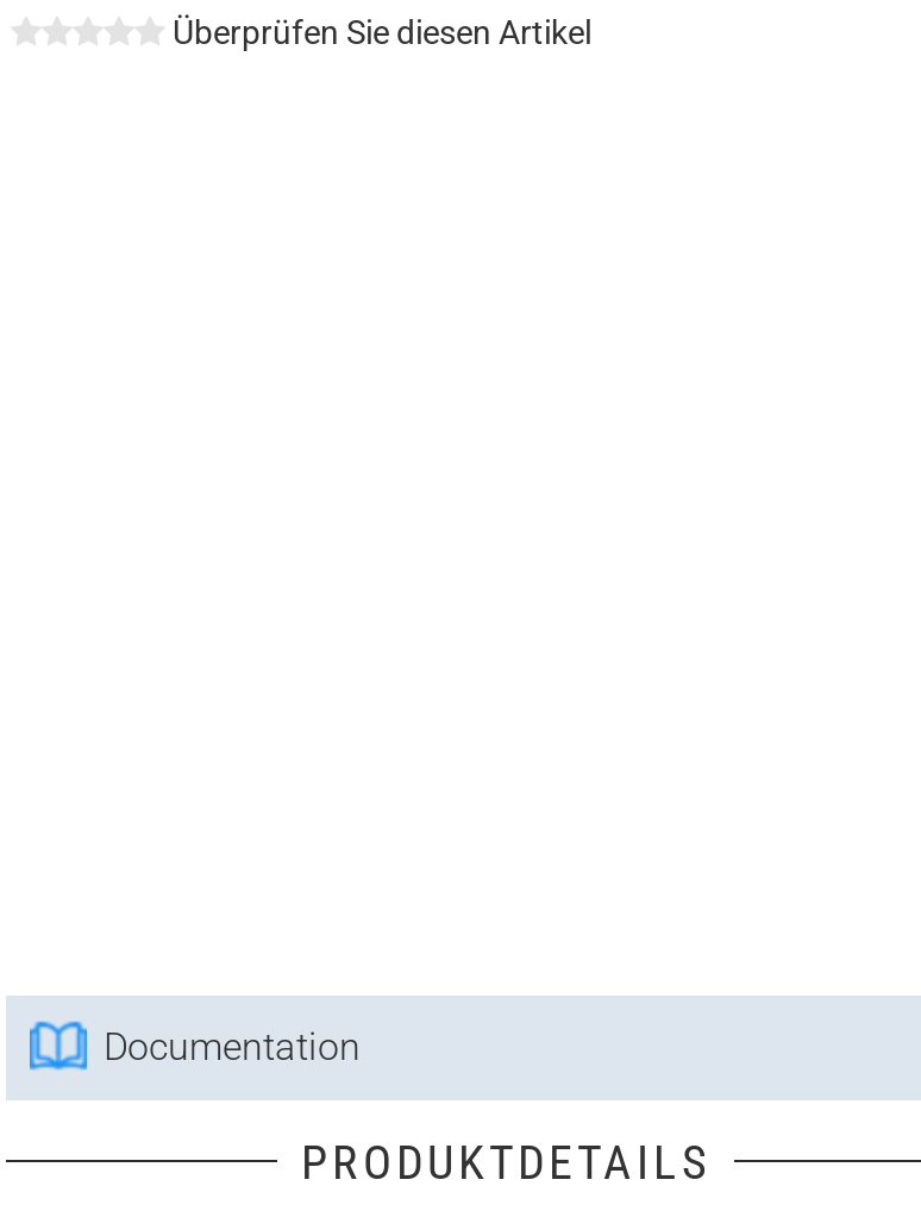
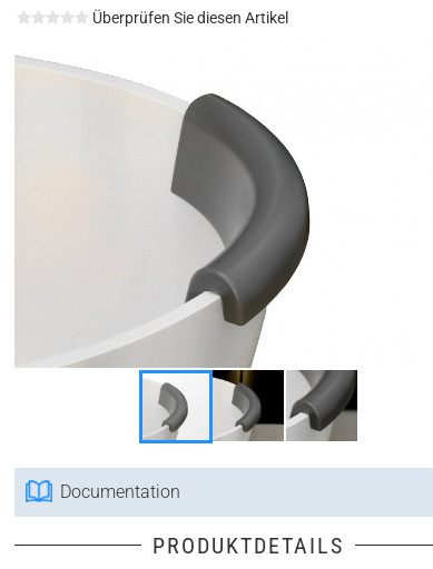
+ [image]
